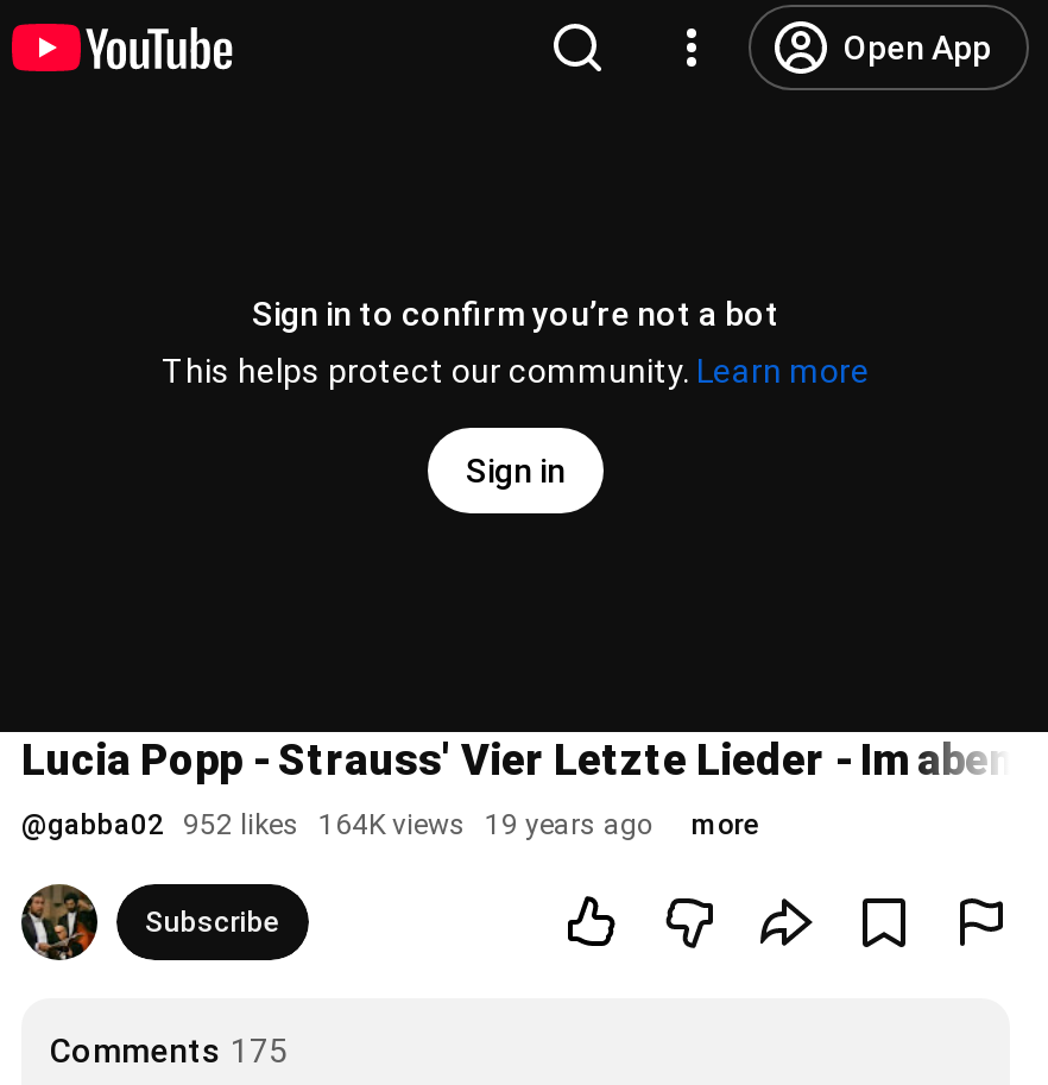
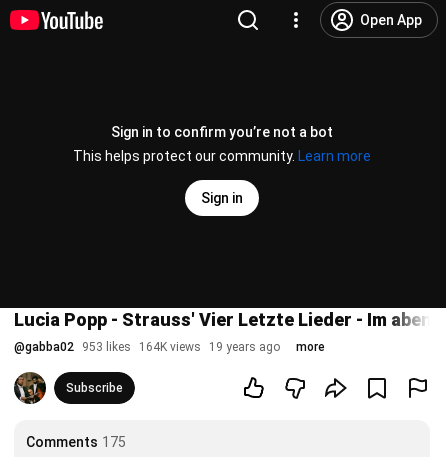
- @gabba02 952 likes 164K views 19 years ago
+ @gabba02 953 likes 164K views 19 years ago
